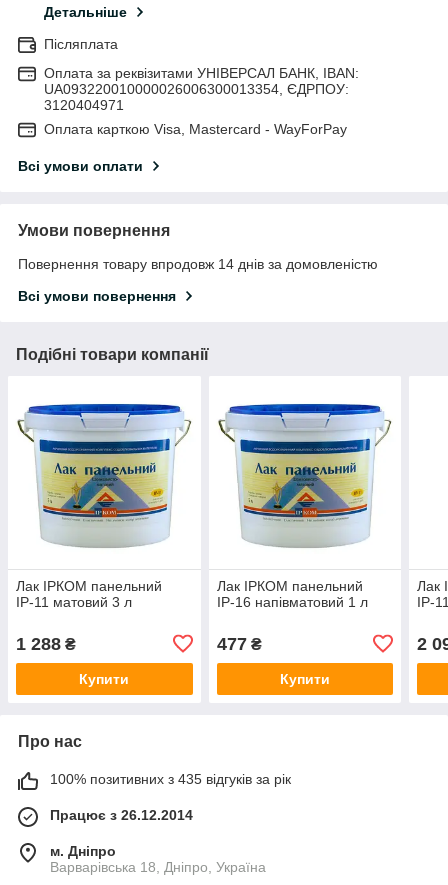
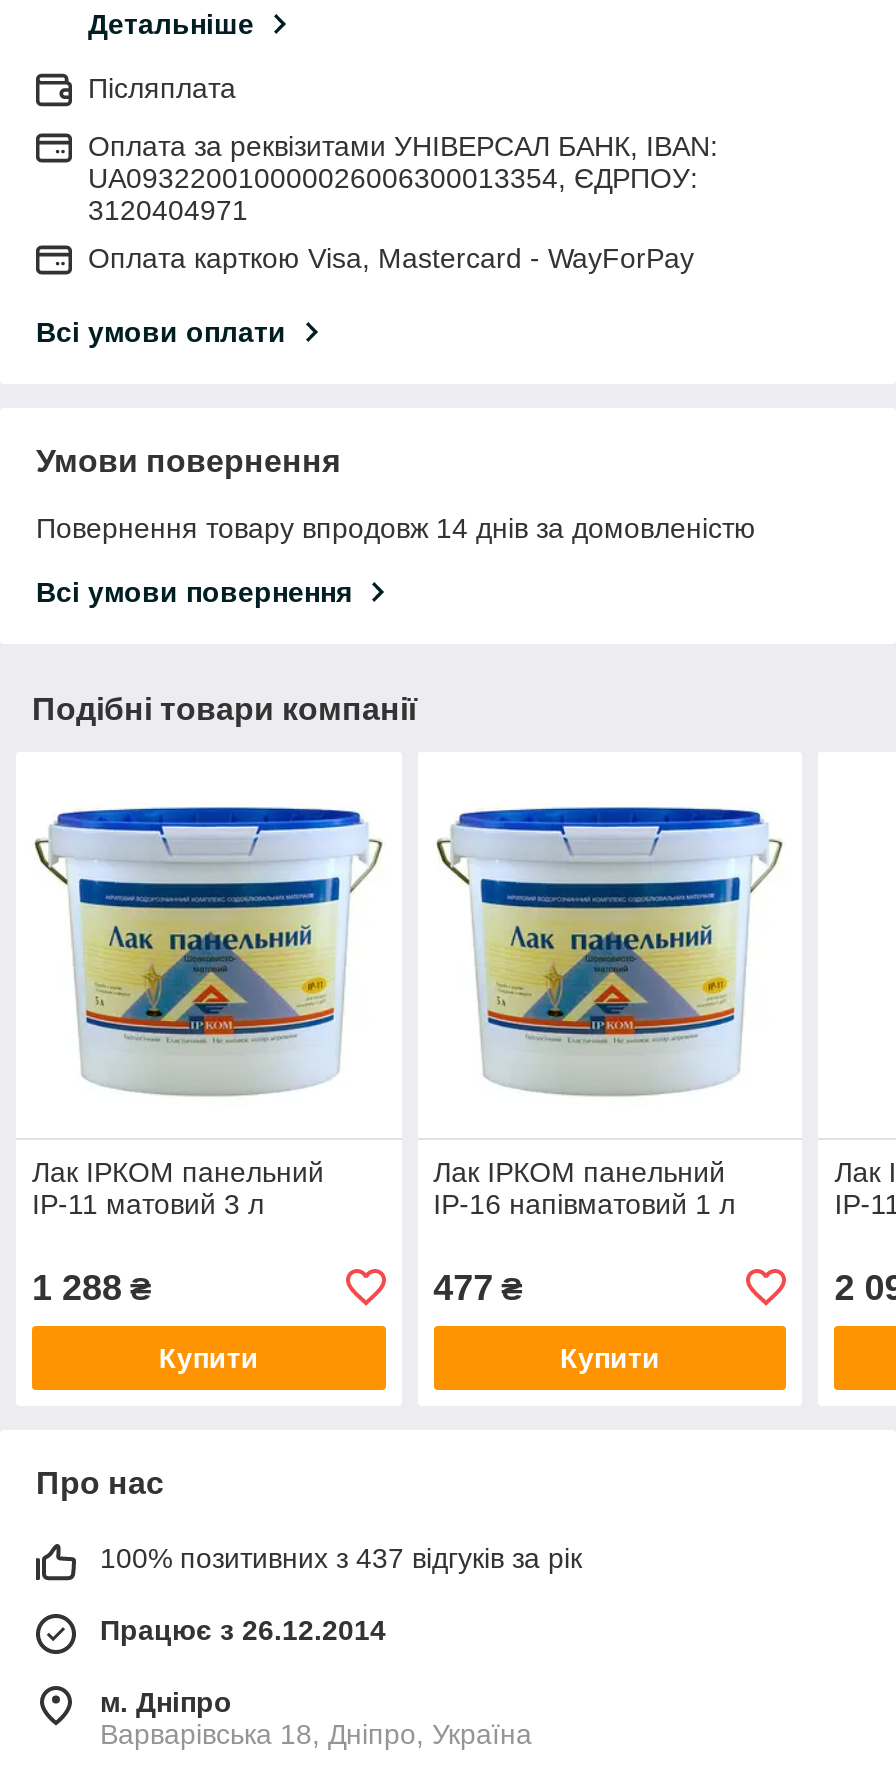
- 100% позитивних з 435 відгуків за рік
+ 100% позитивних з 437 відгуків за рік
